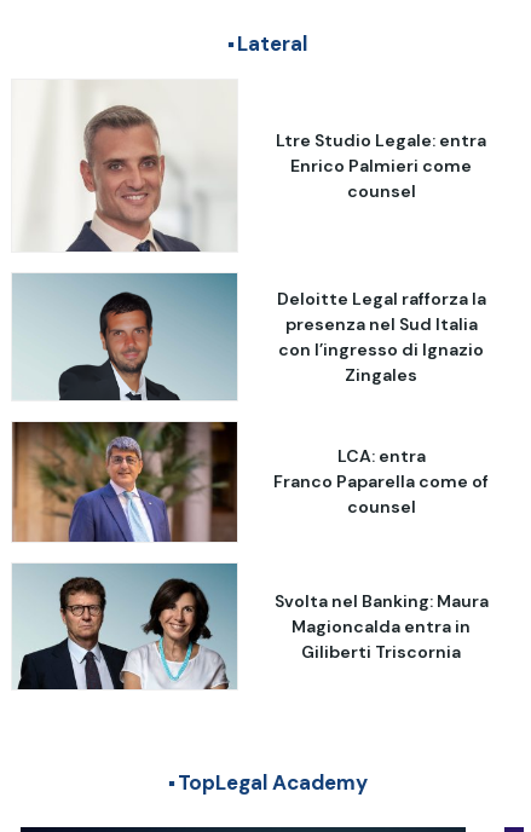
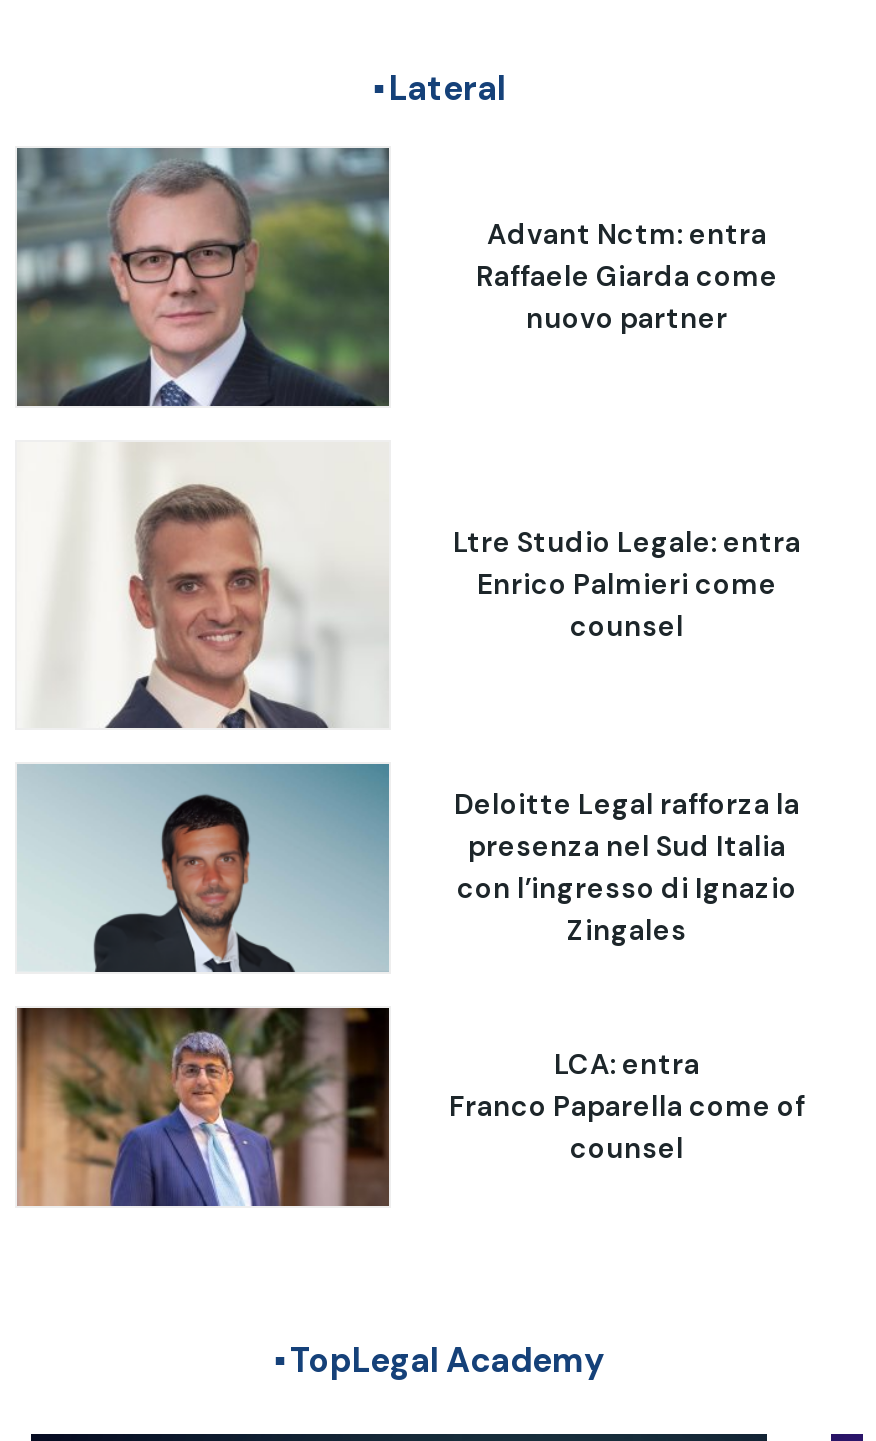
+ [image]

+ Advant Nctm: entra
+ Raffaele Giarda come
+ nuovo partner

moved down: [image] | Ltre Studio Legale: entra | Enrico Palmieri come | ... | Franco Paparella come of | counsel

- [image]
- Svolta nel Banking: Maura
- Magioncalda entra in
- Giliberti Triscornia
